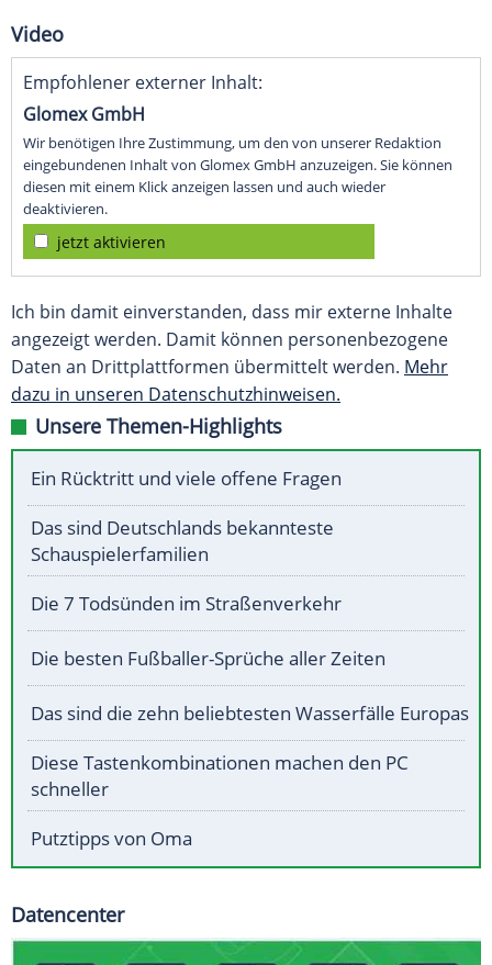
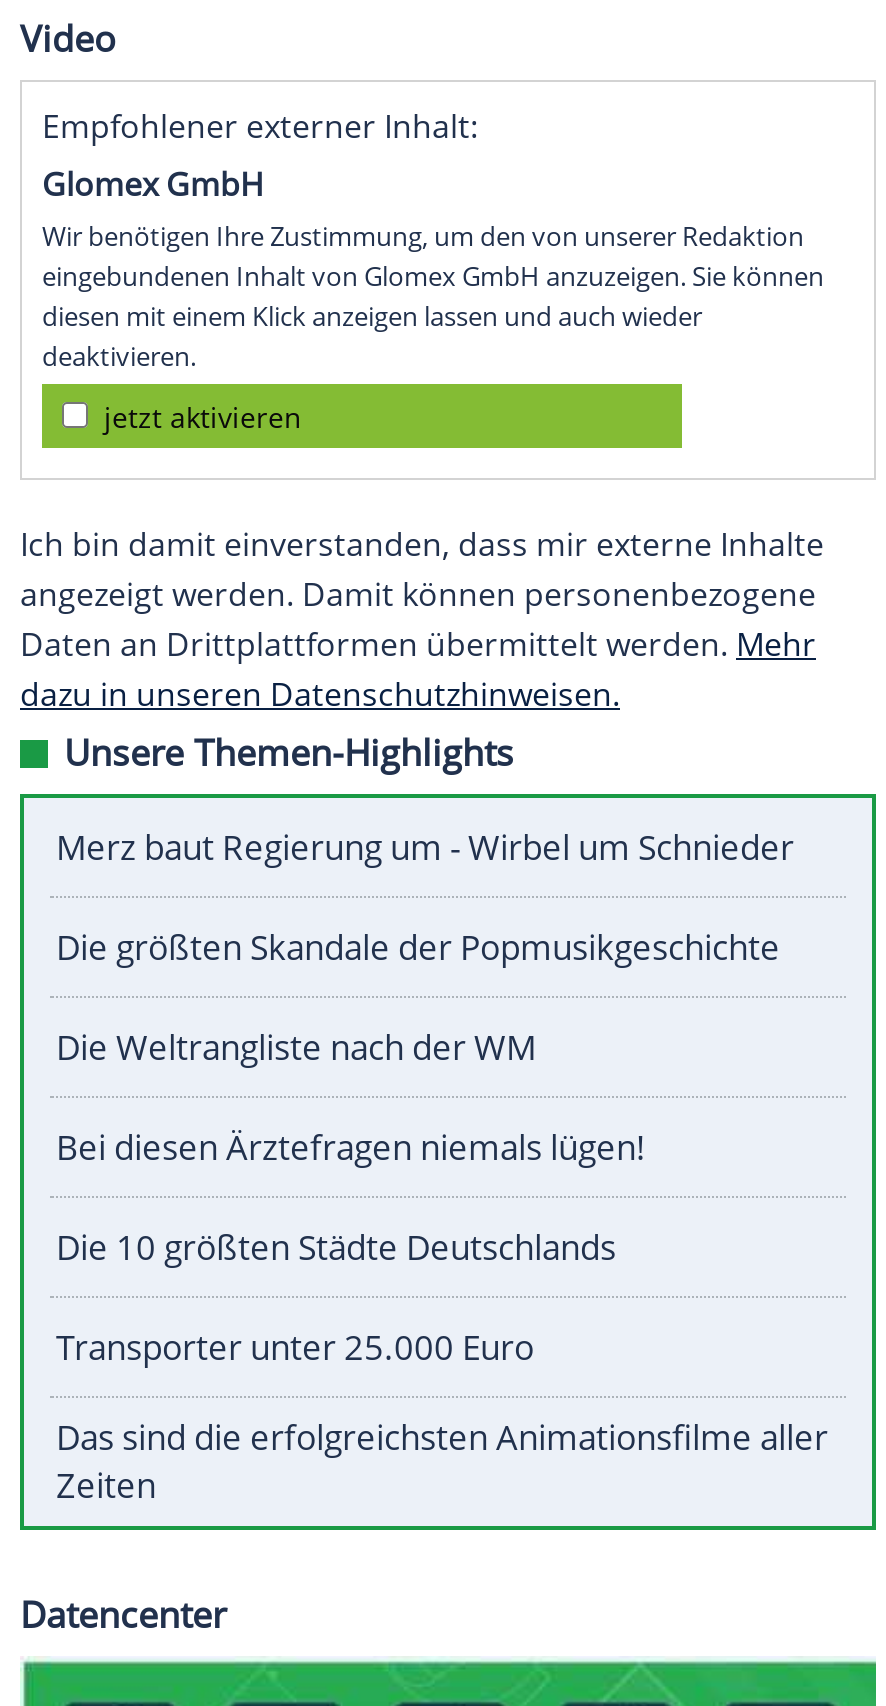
- Ein Rücktritt und viele offene Fragen
+ Merz baut Regierung um - Wirbel um Schnieder

- Das sind Deutschlands bekannteste
- Schauspielerfamilien
+ Die größten Skandale der Popmusikgeschichte

- Die 7 Todsünden im Straßenverkehr
+ Die Weltrangliste nach der WM

- Die besten Fußballer-Sprüche aller Zeiten
+ Bei diesen Ärztefragen niemals lügen!

- Das sind die zehn beliebtesten Wasserfälle Europas
+ Die 10 größten Städte Deutschlands

- Diese Tastenkombinationen machen den PC
- schneller
+ Transporter unter 25.000 Euro

- Putztipps von Oma
+ Das sind die erfolgreichsten Animationsfilme aller
+ Zeiten
